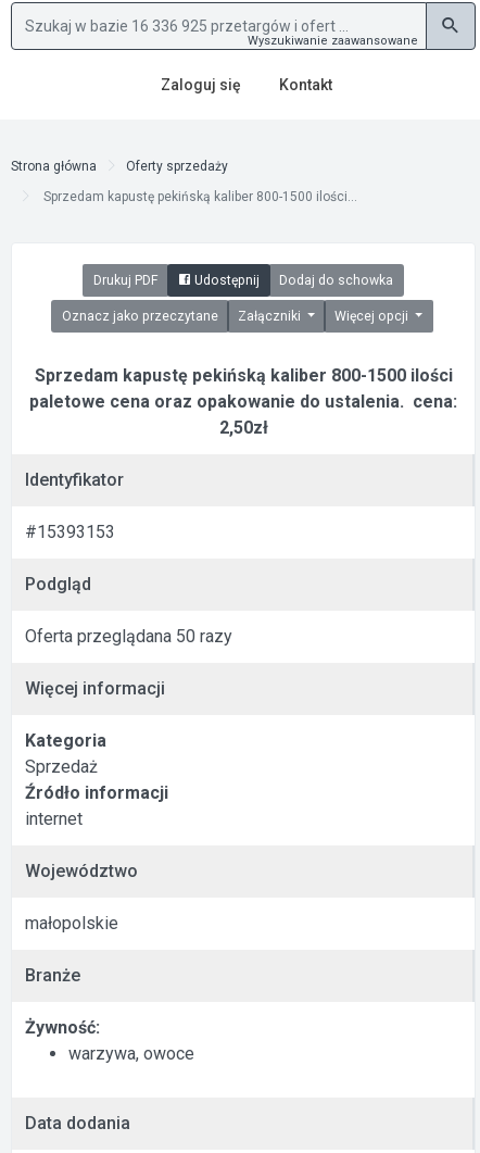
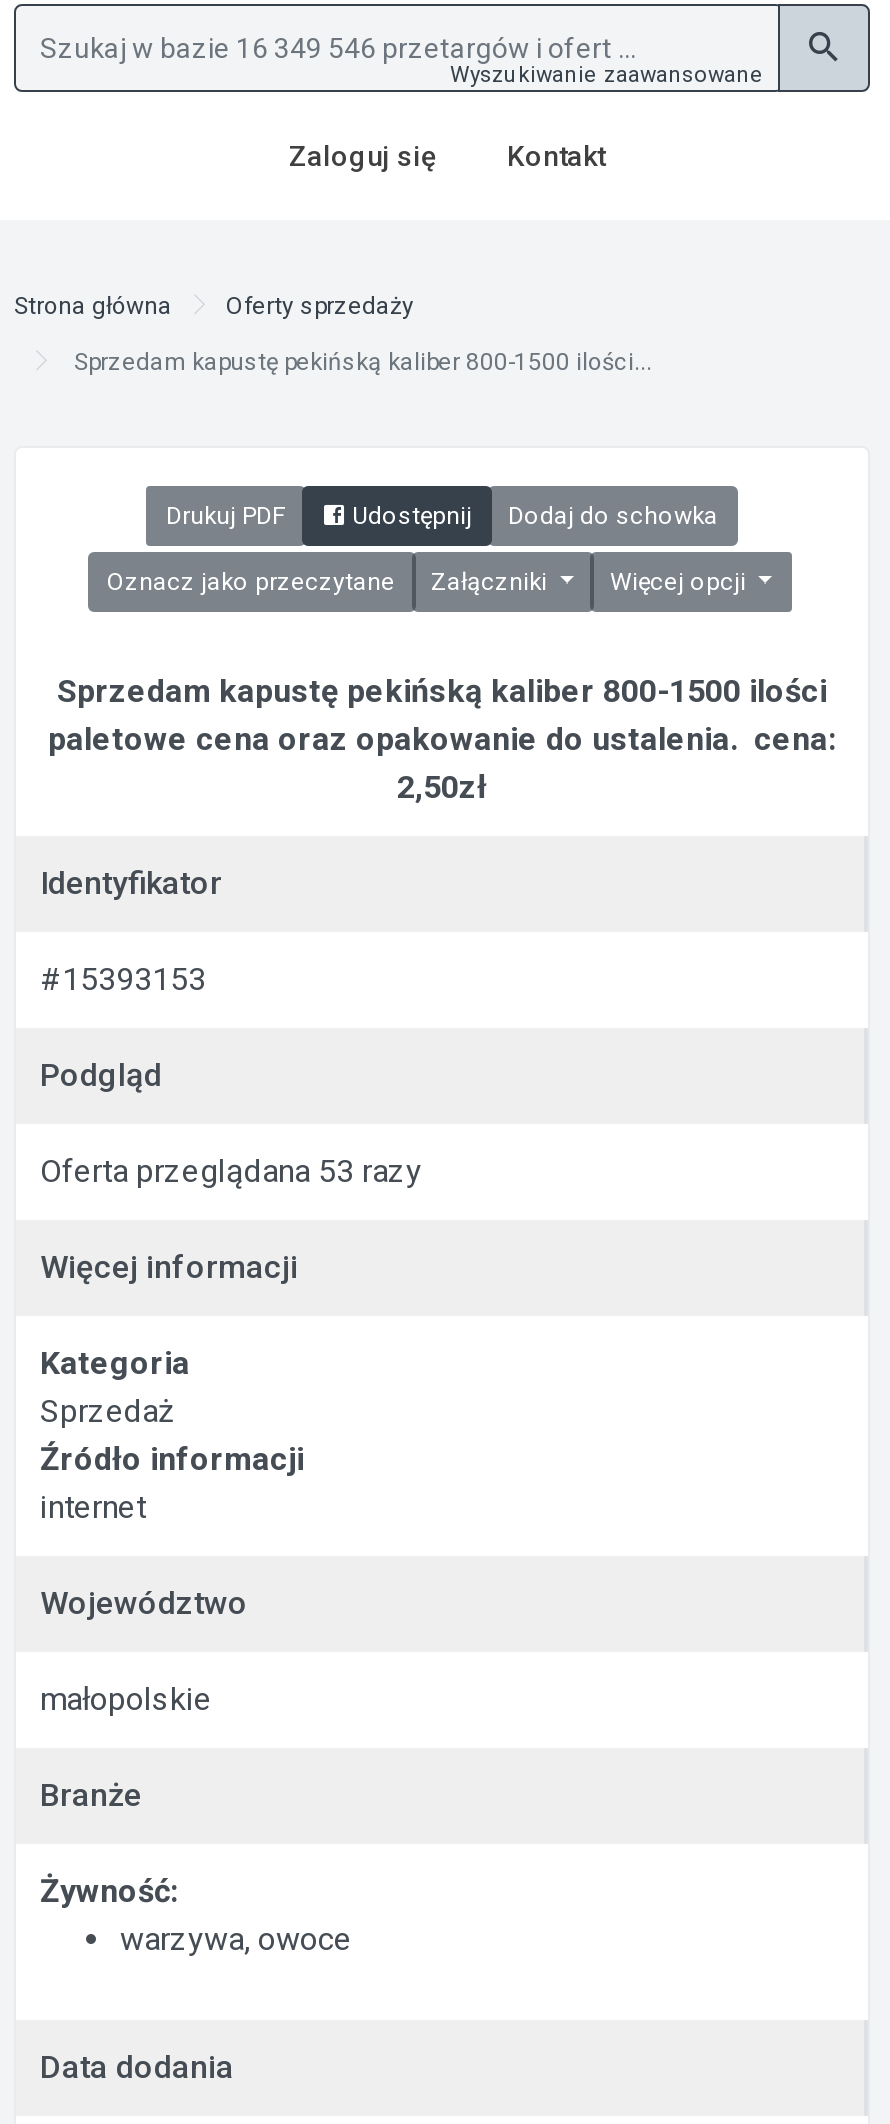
- Oferta przeglądana 50 razy
+ Oferta przeglądana 53 razy
